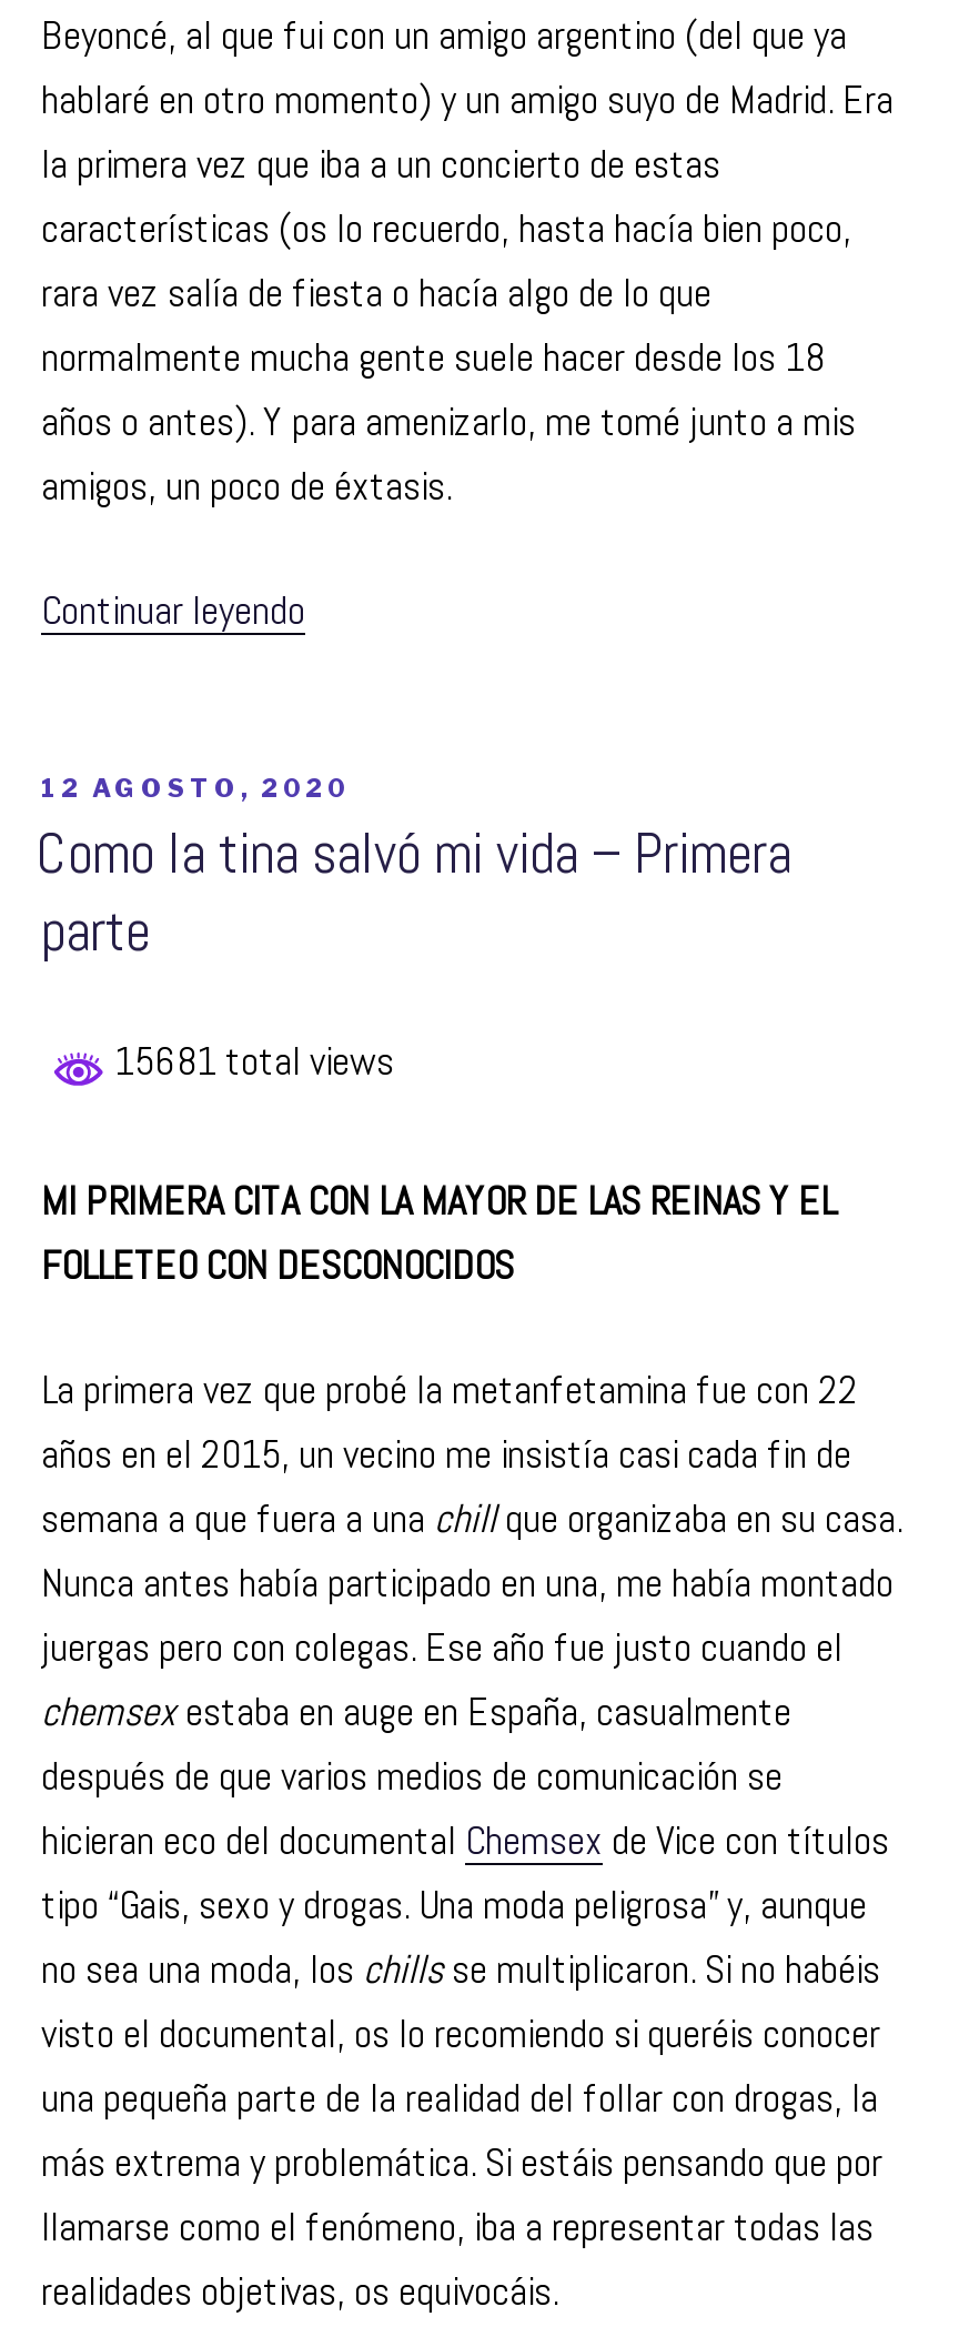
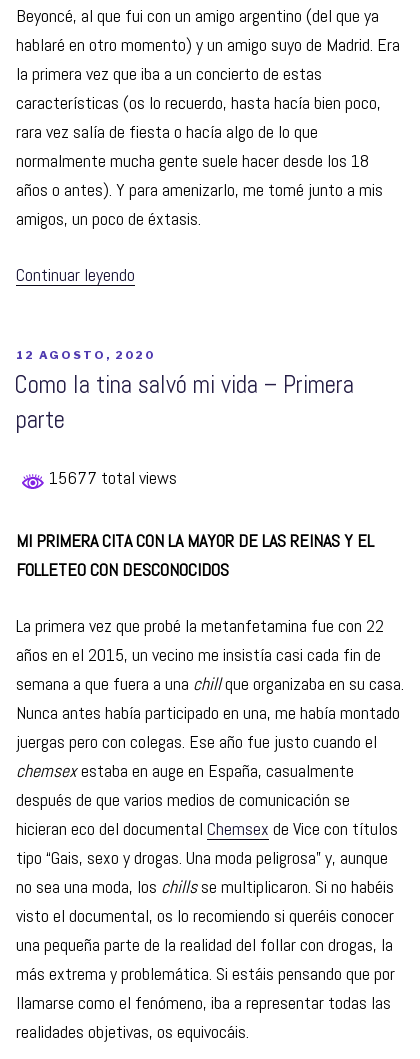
- 15681 total views
+ 15677 total views
